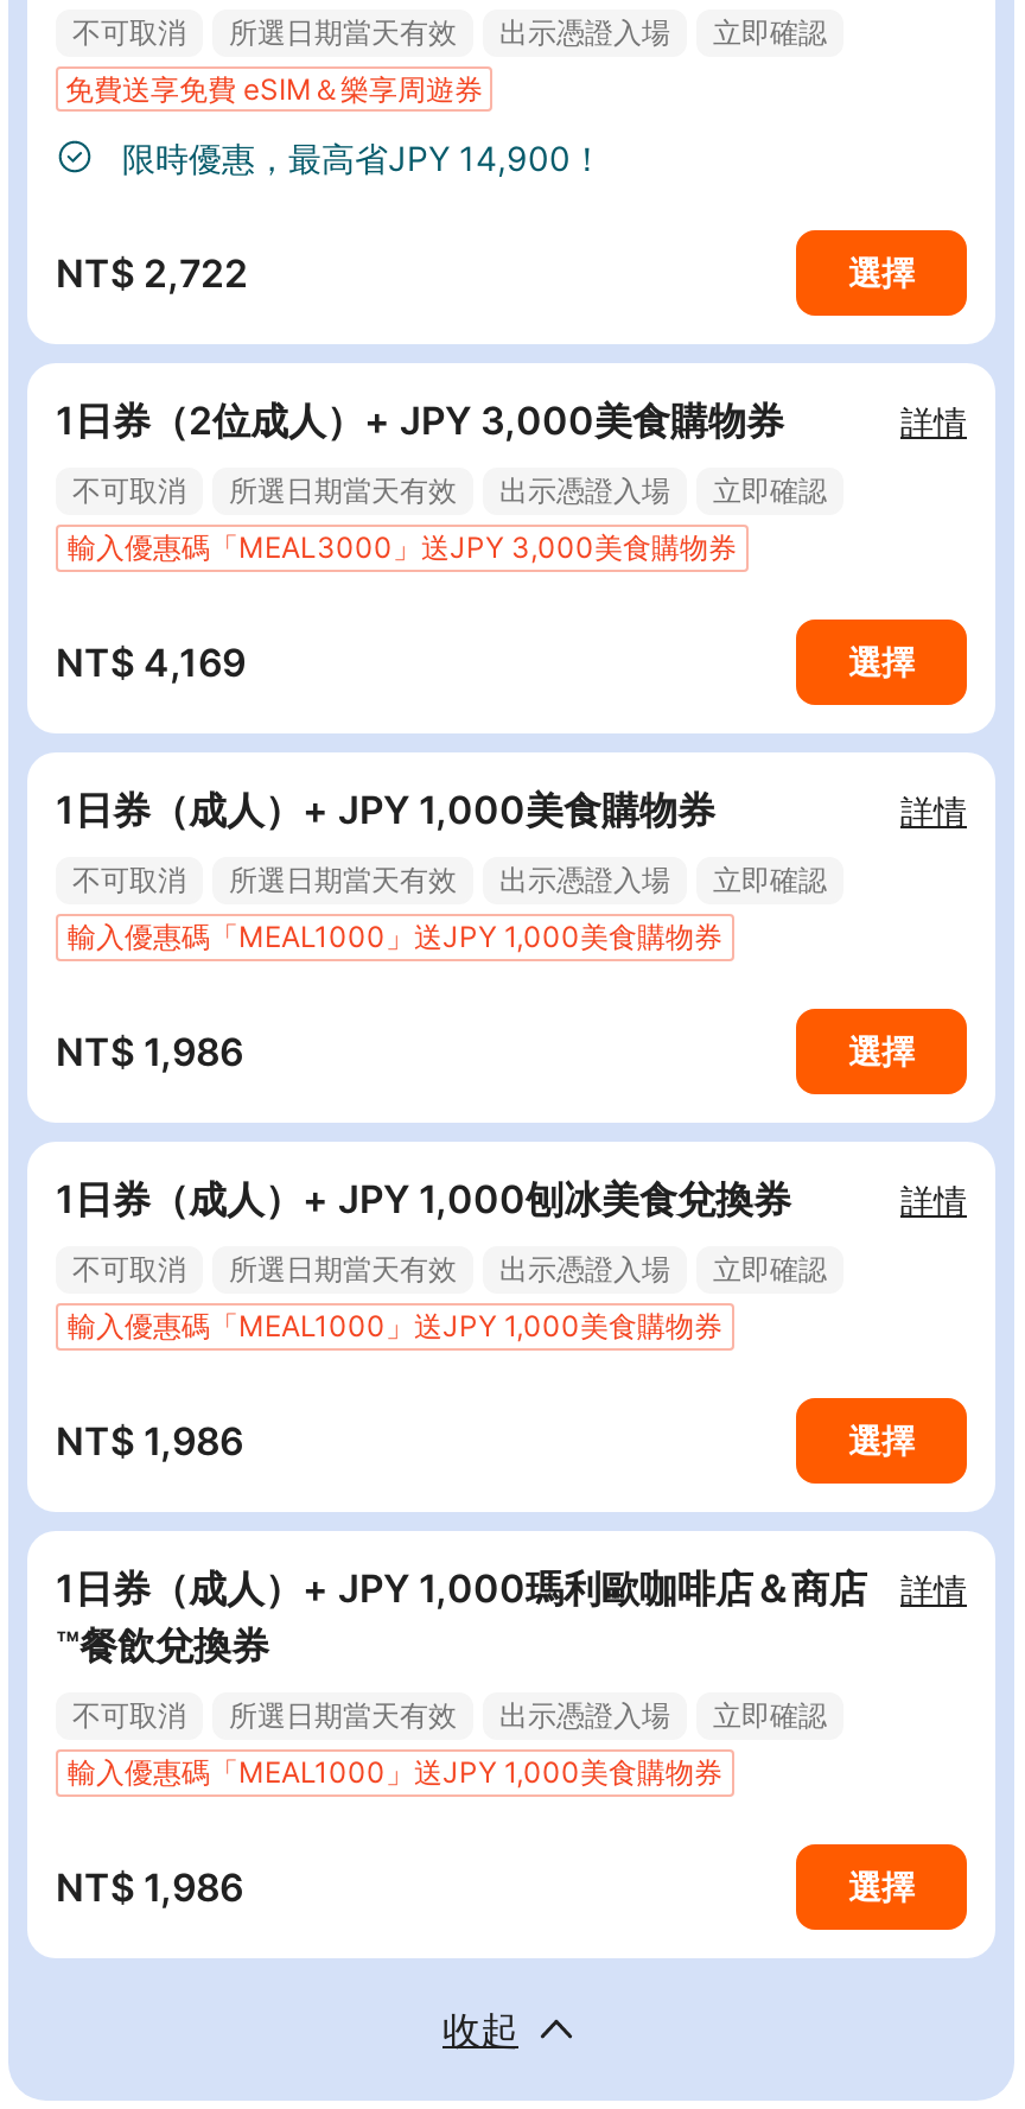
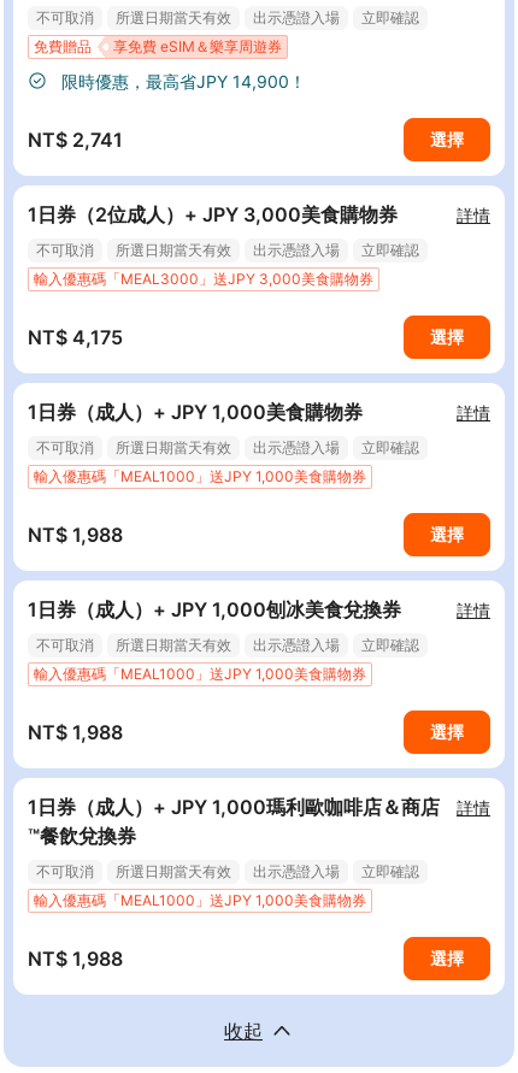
- 免費送享免費 eSIM＆樂享周遊券
+ 享免費 eSIM＆樂享周遊券
+ 免費贈品

- NT$ 2,722
+ NT$ 2,741

- NT$ 4,169
+ NT$ 4,175

- NT$ 1,986
+ NT$ 1,988

- NT$ 1,986
+ NT$ 1,988

- NT$ 1,986
+ NT$ 1,988
